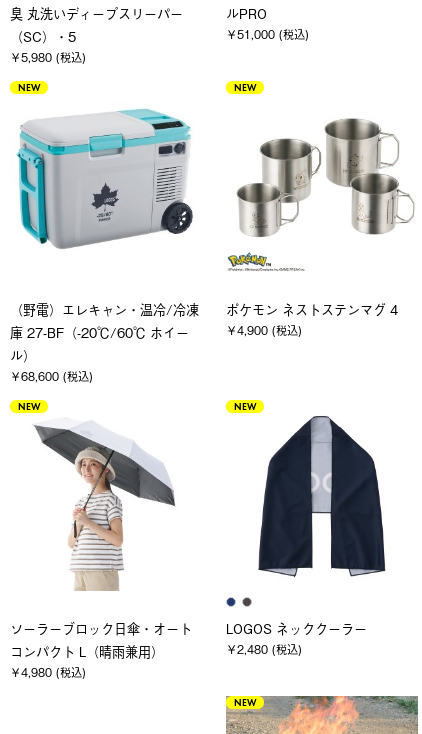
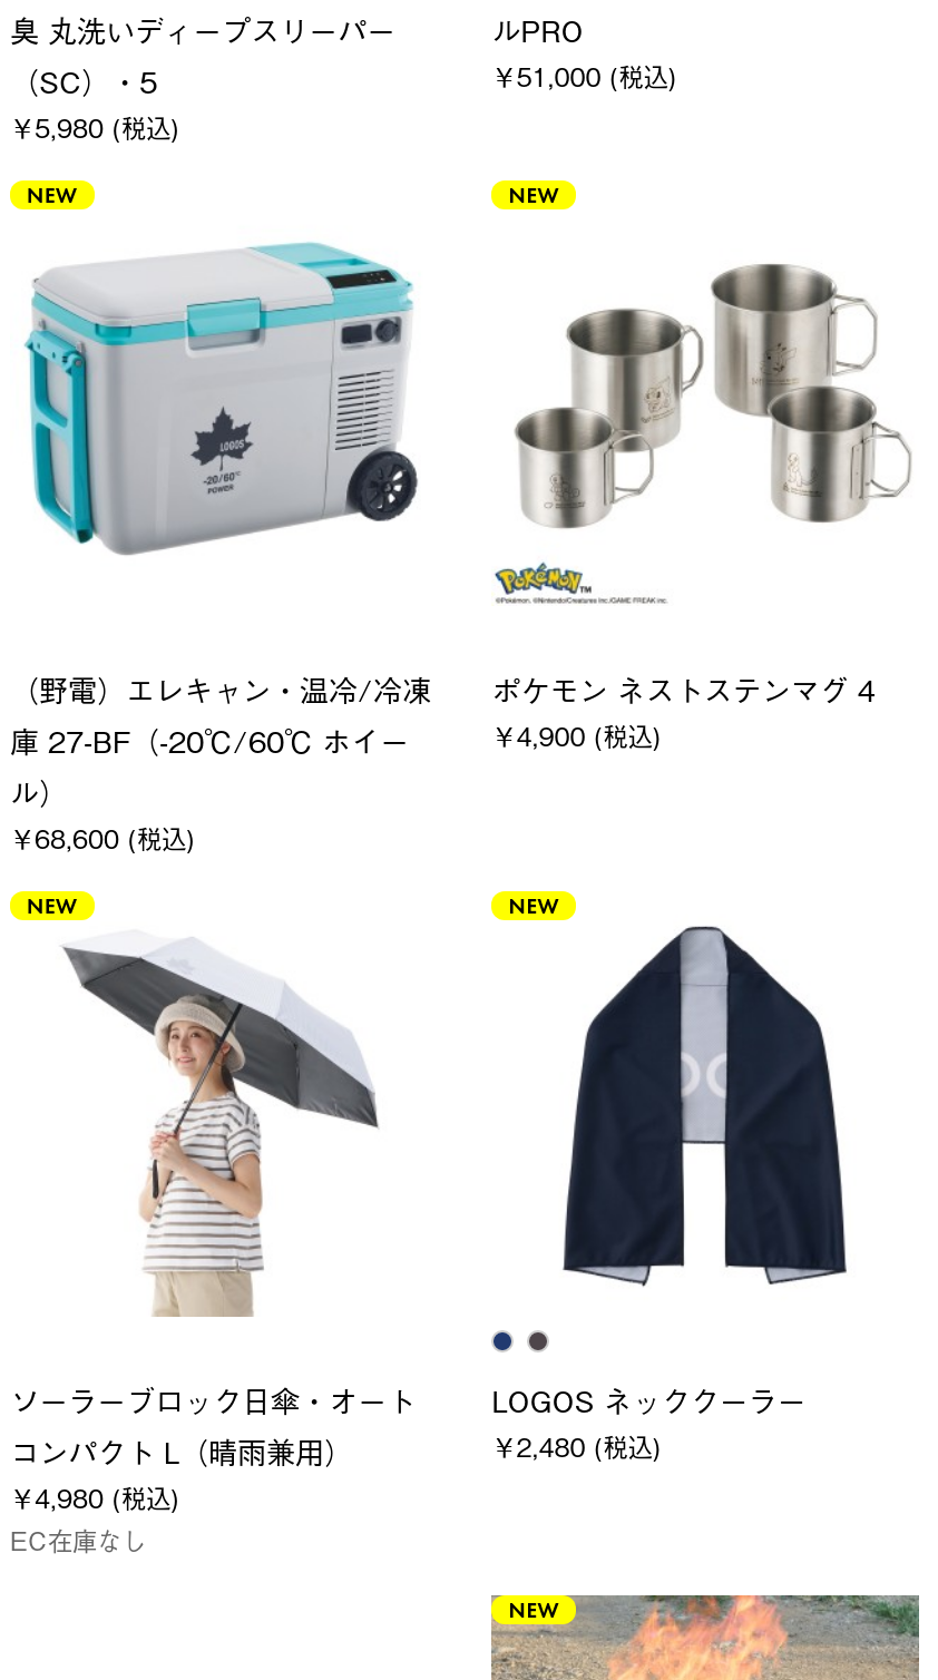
+ EC在庫なし
